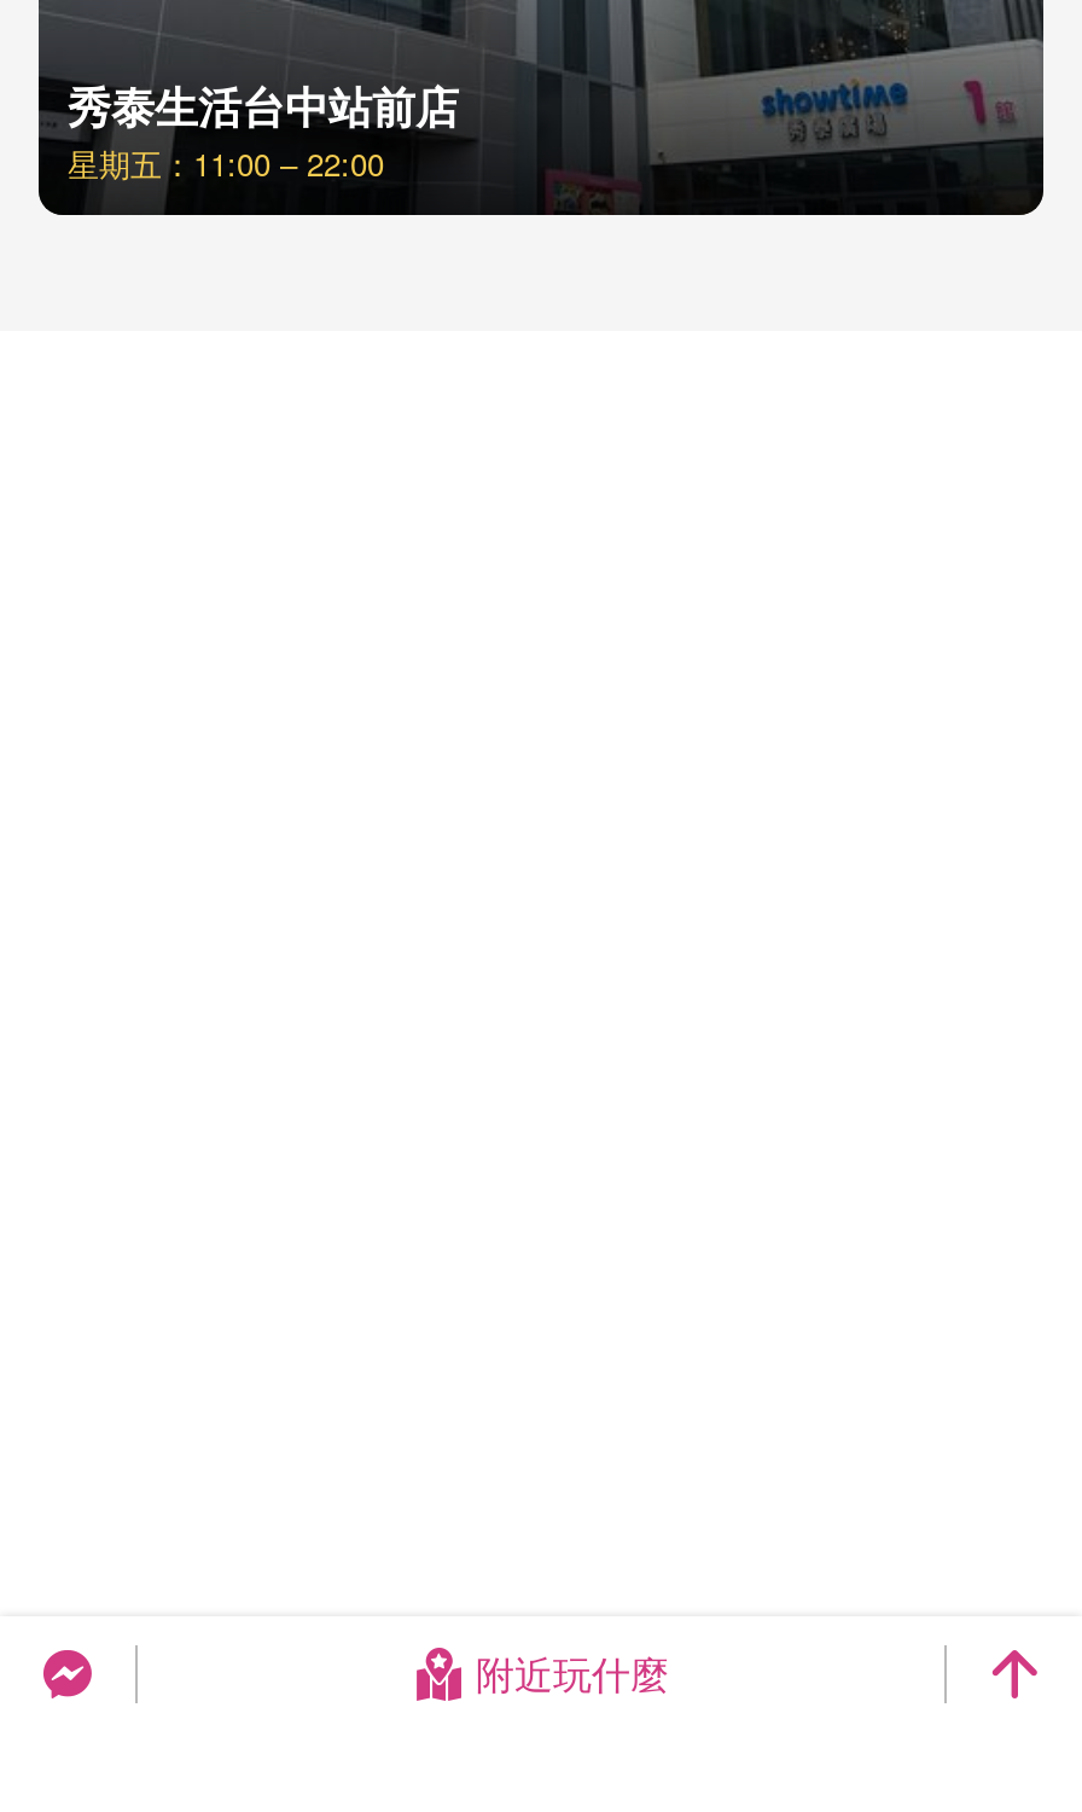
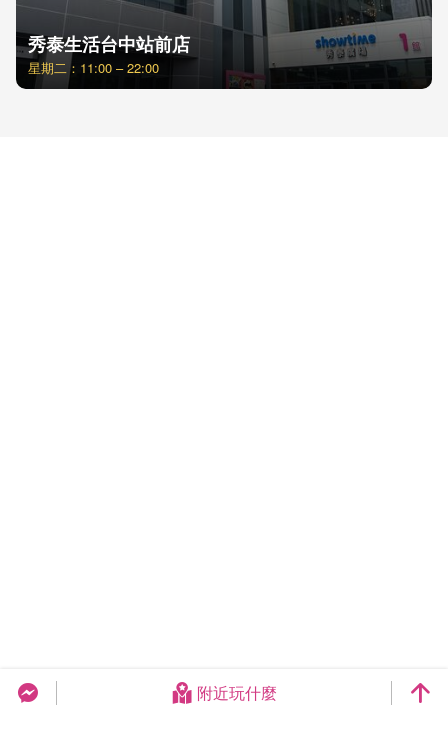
- 星期五：11:00 – 22:00
+ 星期二：11:00 – 22:00
